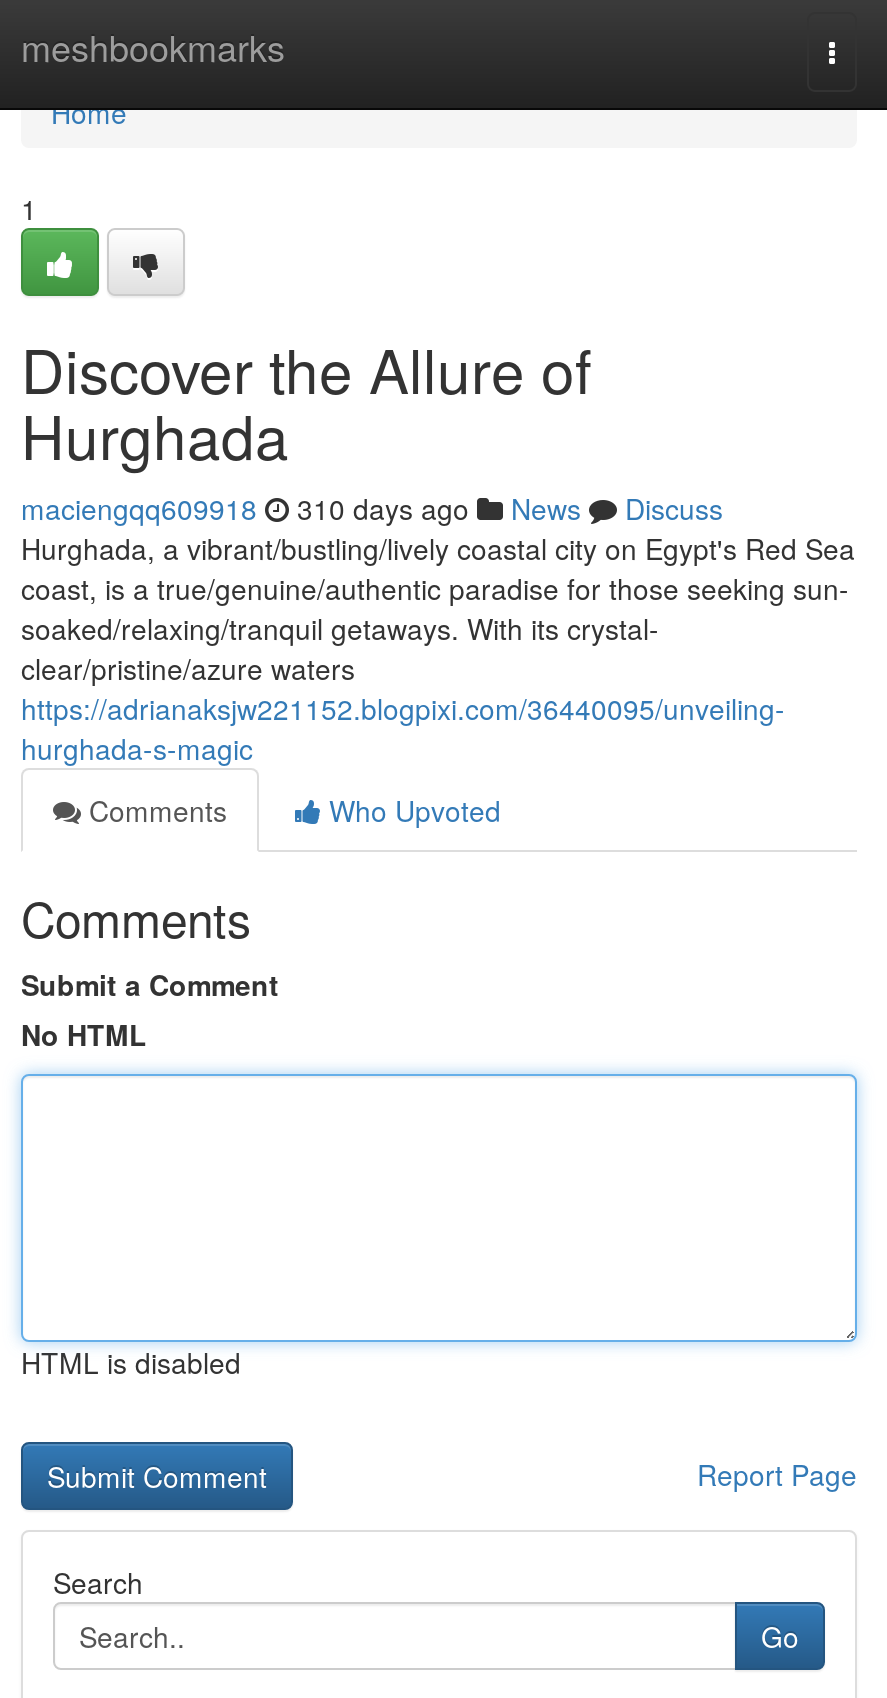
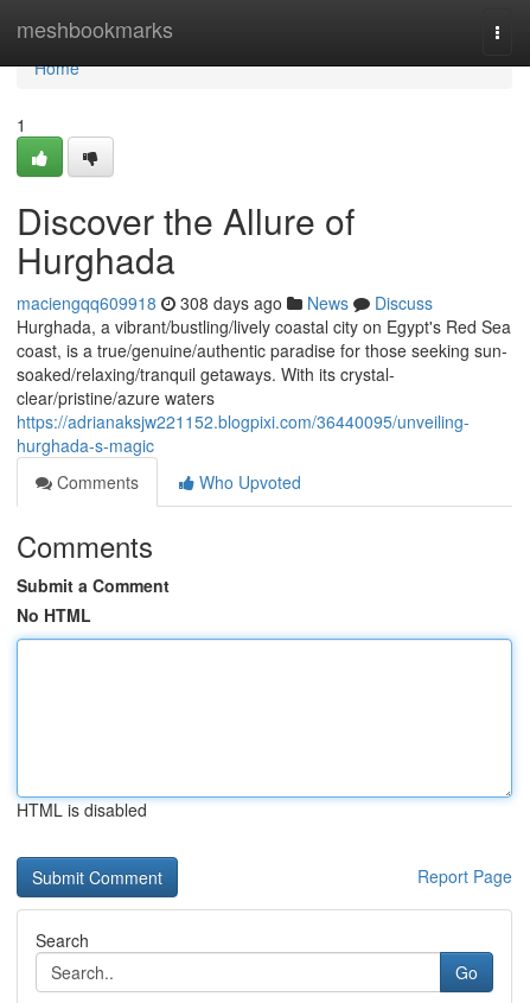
- maciengqq609918 310 days ago News Discuss
+ maciengqq609918 308 days ago News Discuss
